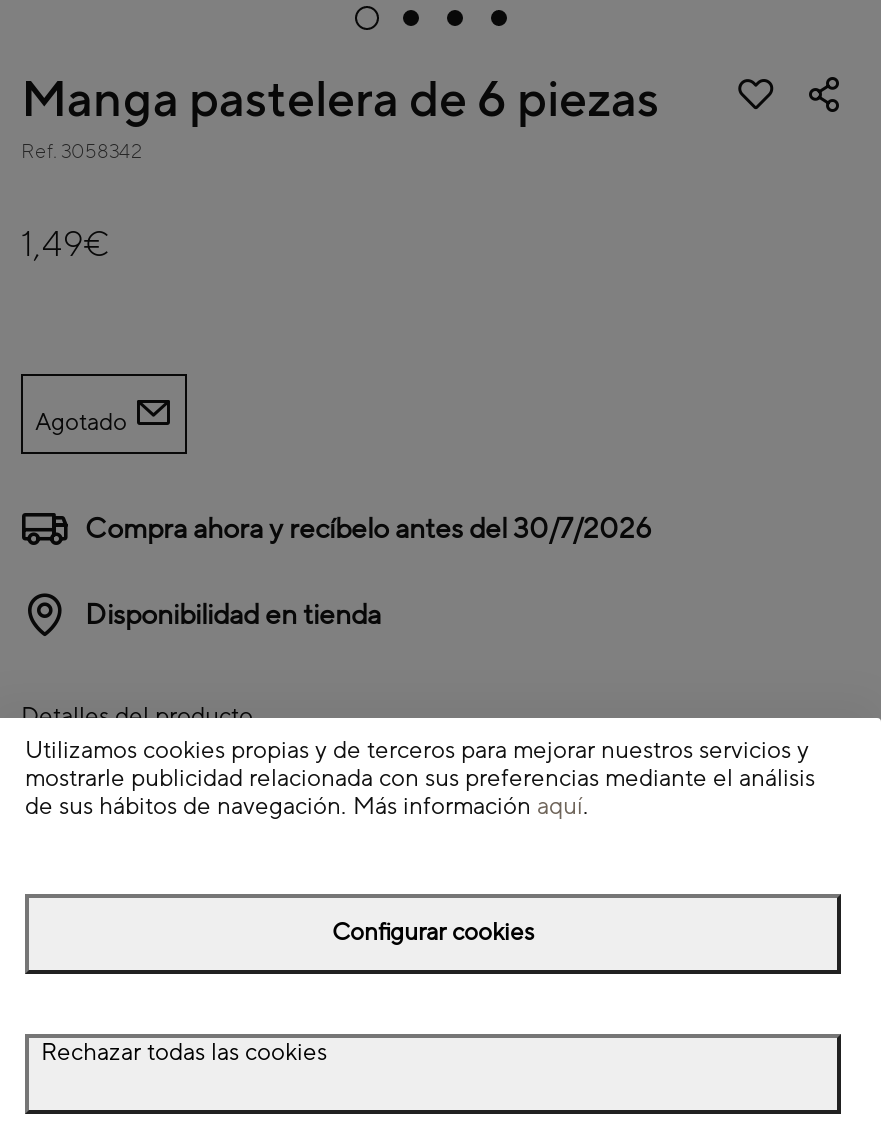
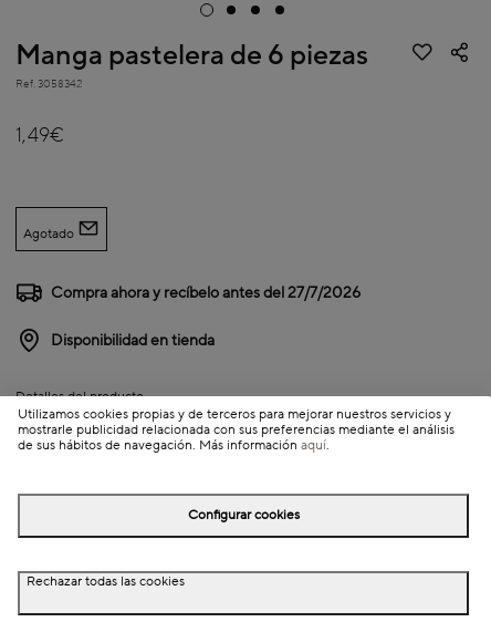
- Compra ahora y recíbelo antes del 30/7/2026
+ Compra ahora y recíbelo antes del 27/7/2026
